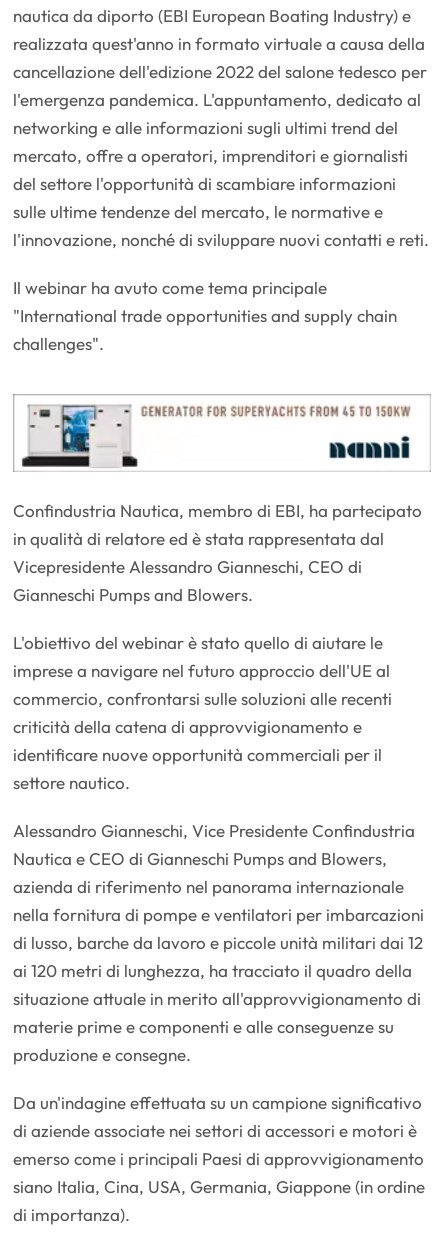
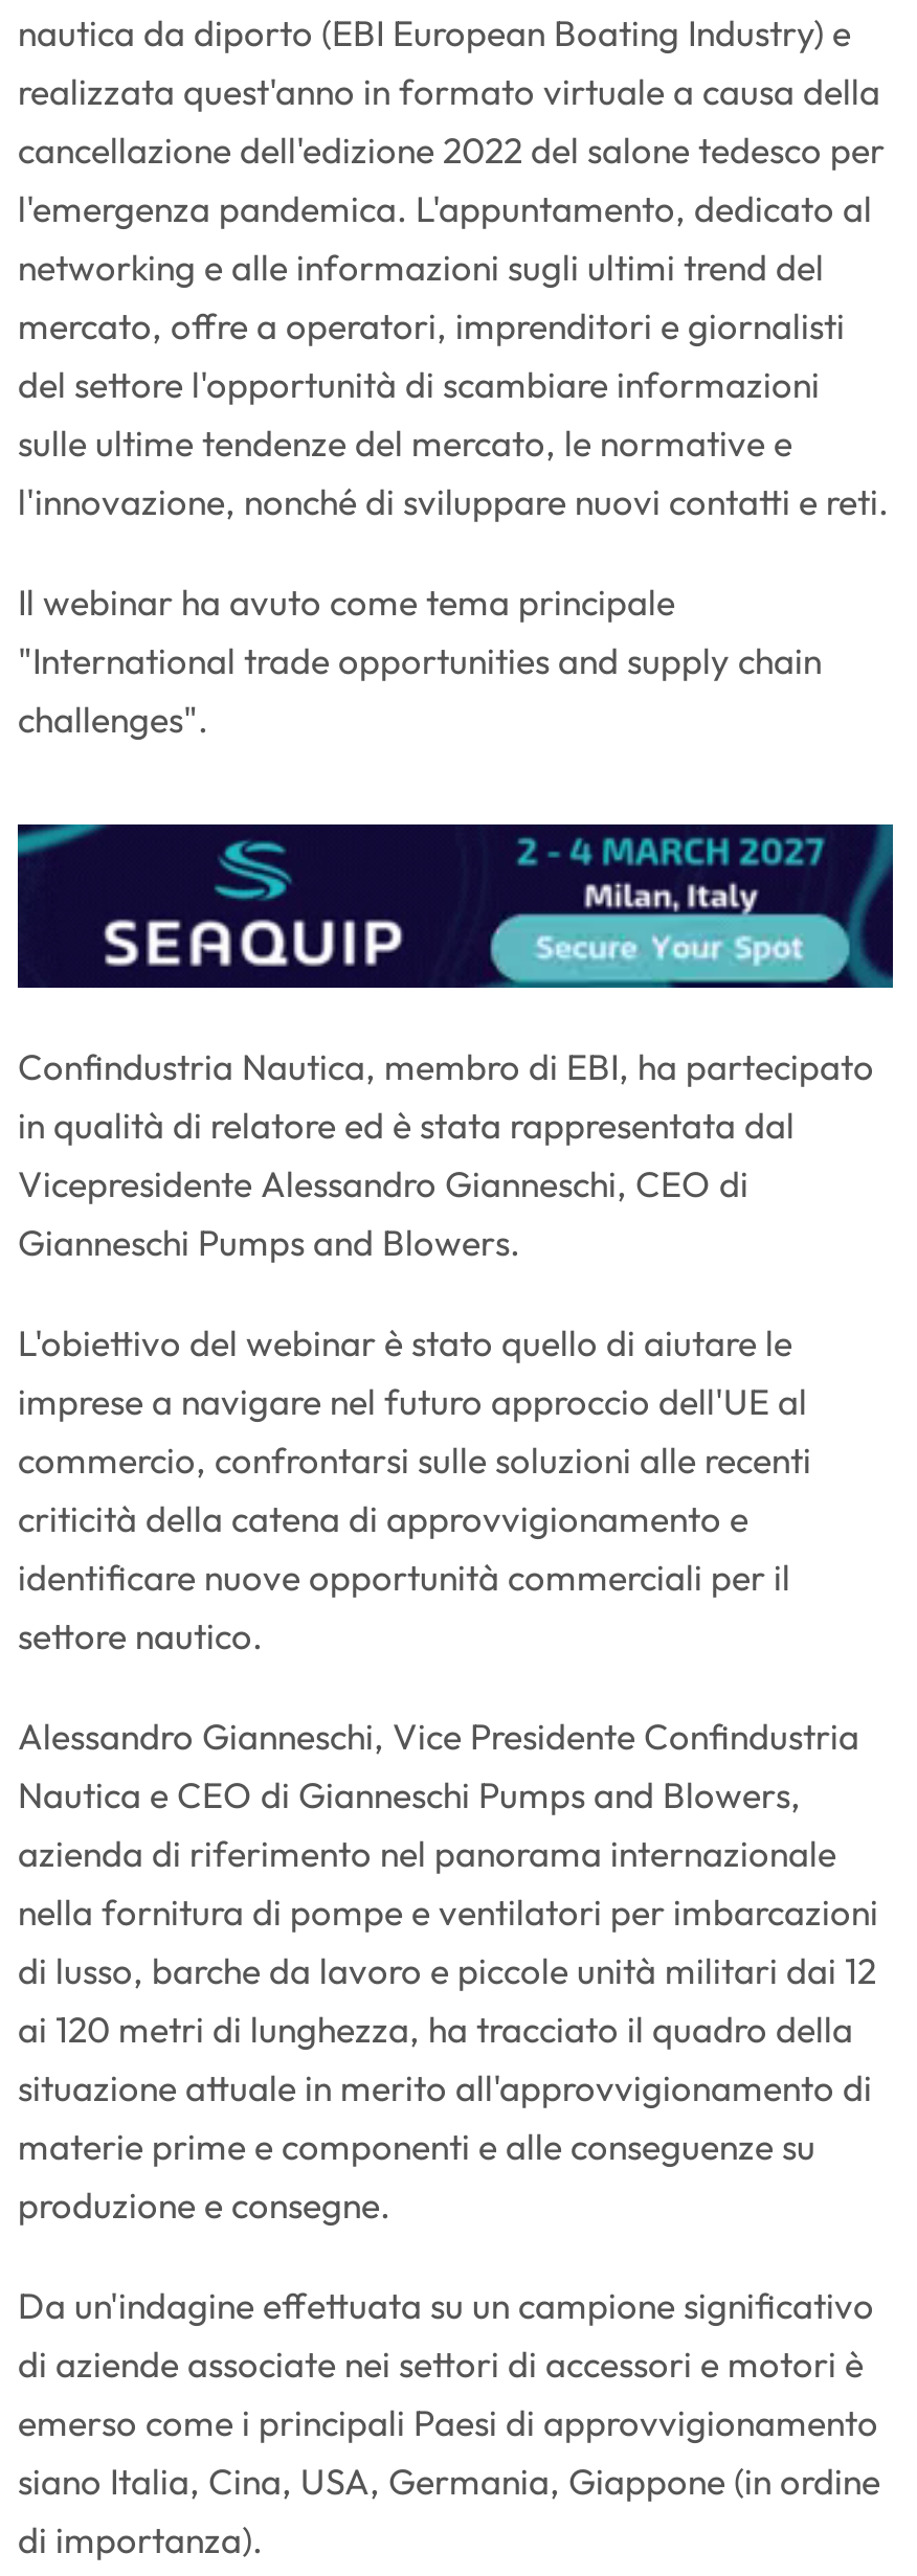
- [image]
+ [image]
